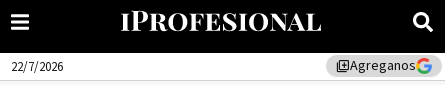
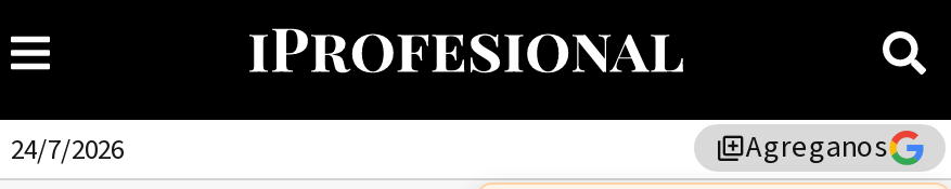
- 22/7/2026
+ 24/7/2026
